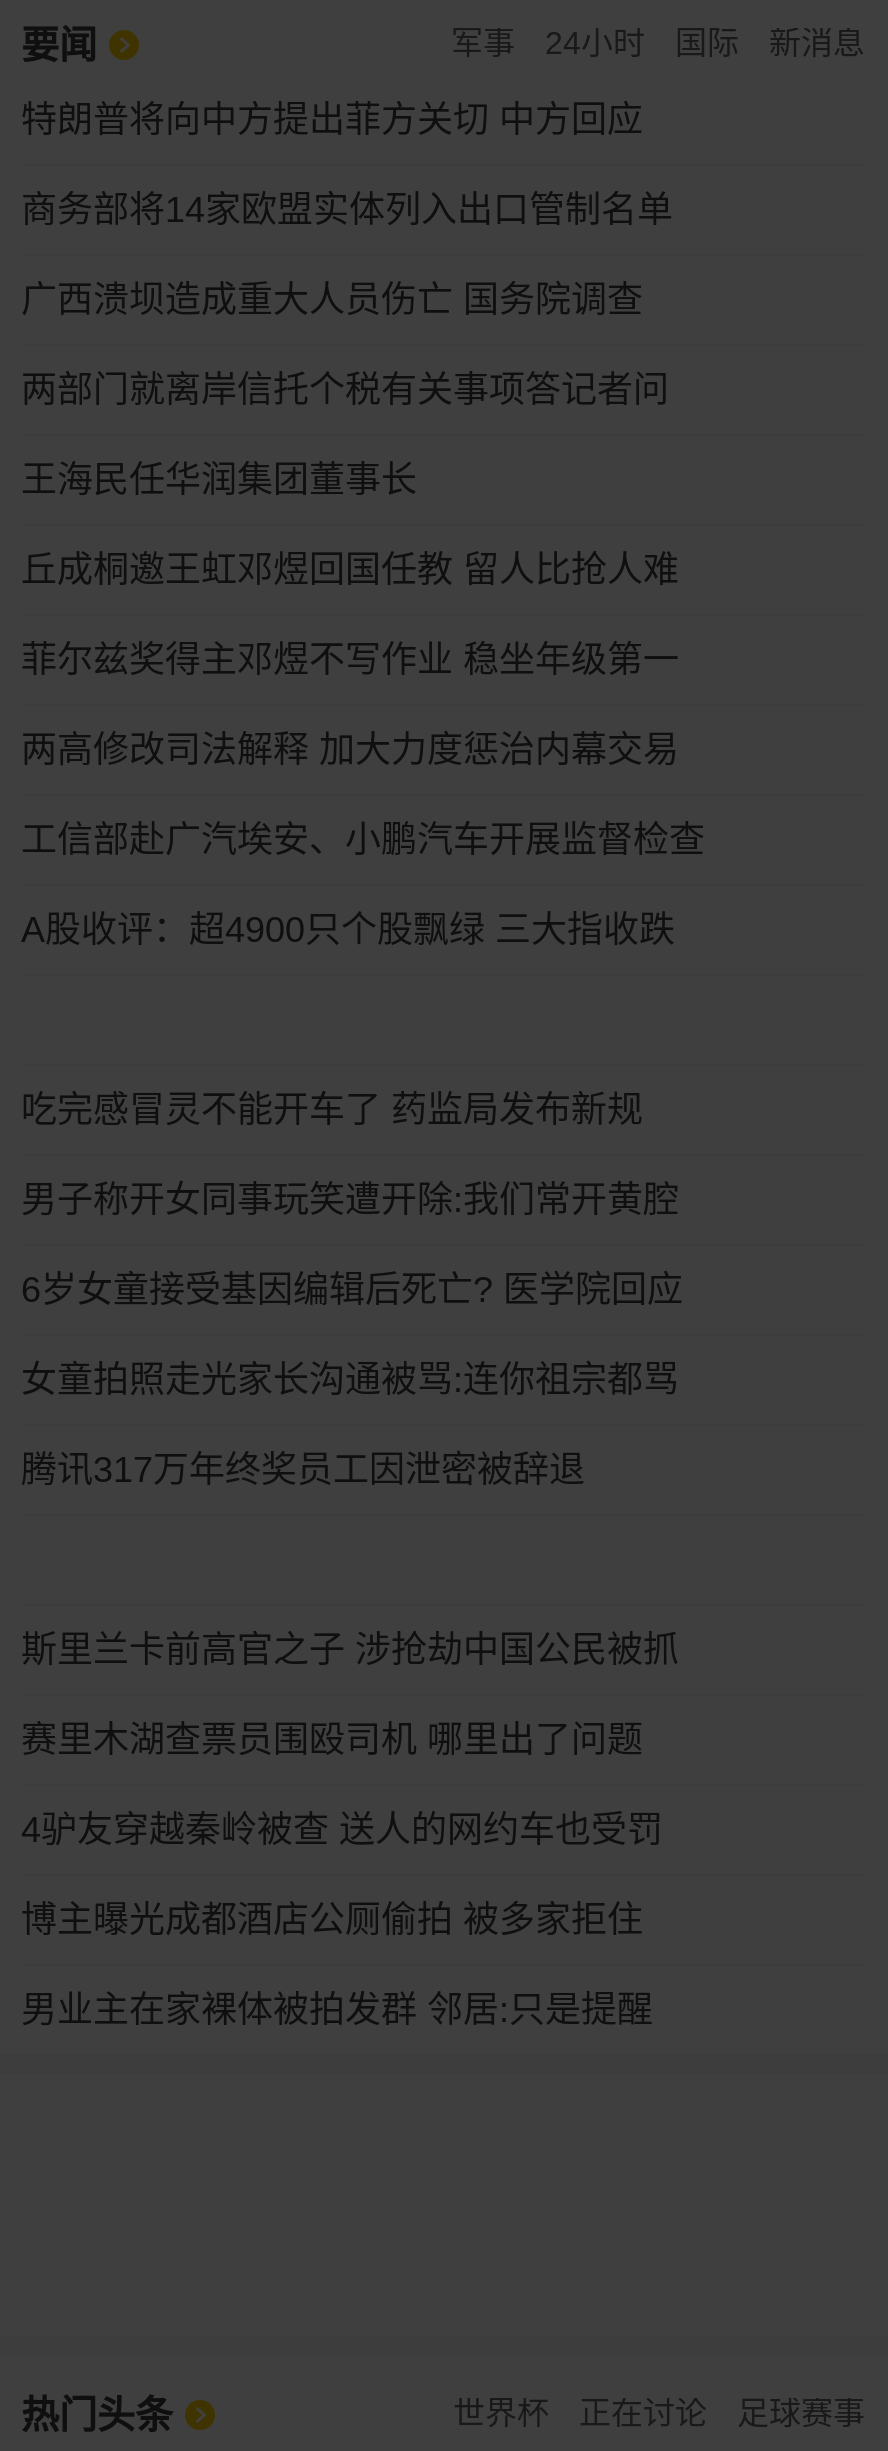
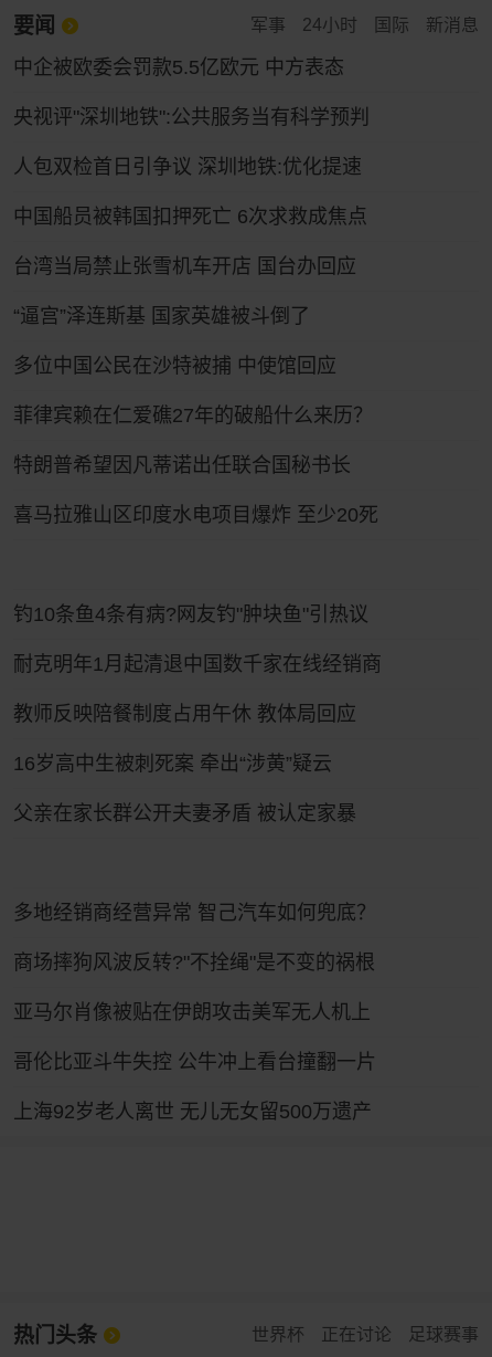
- 特朗普将向中方提出菲方关切 中方回应
+ 中企被欧委会罚款5.5亿欧元 中方表态

- 商务部将14家欧盟实体列入出口管制名单
+ 央视评"深圳地铁":公共服务当有科学预判

- 广西溃坝造成重大人员伤亡 国务院调查
+ 人包双检首日引争议 深圳地铁:优化提速

- 两部门就离岸信托个税有关事项答记者问
+ 中国船员被韩国扣押死亡 6次求救成焦点

- 王海民任华润集团董事长
+ 台湾当局禁止张雪机车开店 国台办回应

- 丘成桐邀王虹邓煜回国任教 留人比抢人难
+ “逼宫”泽连斯基 国家英雄被斗倒了

- 菲尔兹奖得主邓煜不写作业 稳坐年级第一
+ 多位中国公民在沙特被捕 中使馆回应

- 两高修改司法解释 加大力度惩治内幕交易
+ 菲律宾赖在仁爱礁27年的破船什么来历？

- 工信部赴广汽埃安、小鹏汽车开展监督检查
+ 特朗普希望因凡蒂诺出任联合国秘书长

- A股收评：超4900只个股飘绿 三大指收跌
+ 喜马拉雅山区印度水电项目爆炸 至少20死

- 吃完感冒灵不能开车了 药监局发布新规
+ 钓10条鱼4条有病?网友钓"肿块鱼"引热议

- 男子称开女同事玩笑遭开除:我们常开黄腔
+ 耐克明年1月起清退中国数千家在线经销商

- 6岁女童接受基因编辑后死亡? 医学院回应
+ 教师反映陪餐制度占用午休 教体局回应

- 女童拍照走光家长沟通被骂:连你祖宗都骂
+ 16岁高中生被刺死案 牵出“涉黄”疑云

- 腾讯317万年终奖员工因泄密被辞退
+ 父亲在家长群公开夫妻矛盾 被认定家暴

- 斯里兰卡前高官之子 涉抢劫中国公民被抓
+ 多地经销商经营异常 智己汽车如何兜底？

- 赛里木湖查票员围殴司机 哪里出了问题
+ 商场摔狗风波反转?"不拴绳"是不变的祸根

- 4驴友穿越秦岭被查 送人的网约车也受罚
+ 亚马尔肖像被贴在伊朗攻击美军无人机上

- 博主曝光成都酒店公厕偷拍 被多家拒住
+ 哥伦比亚斗牛失控 公牛冲上看台撞翻一片

- 男业主在家裸体被拍发群 邻居:只是提醒
+ 上海92岁老人离世 无儿无女留500万遗产
